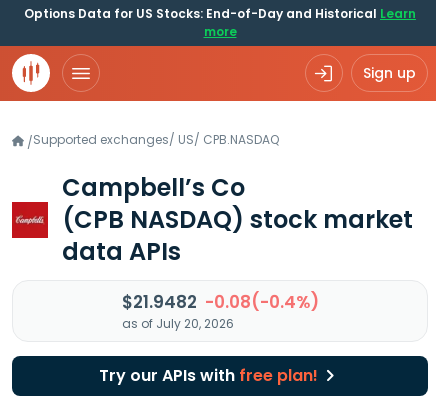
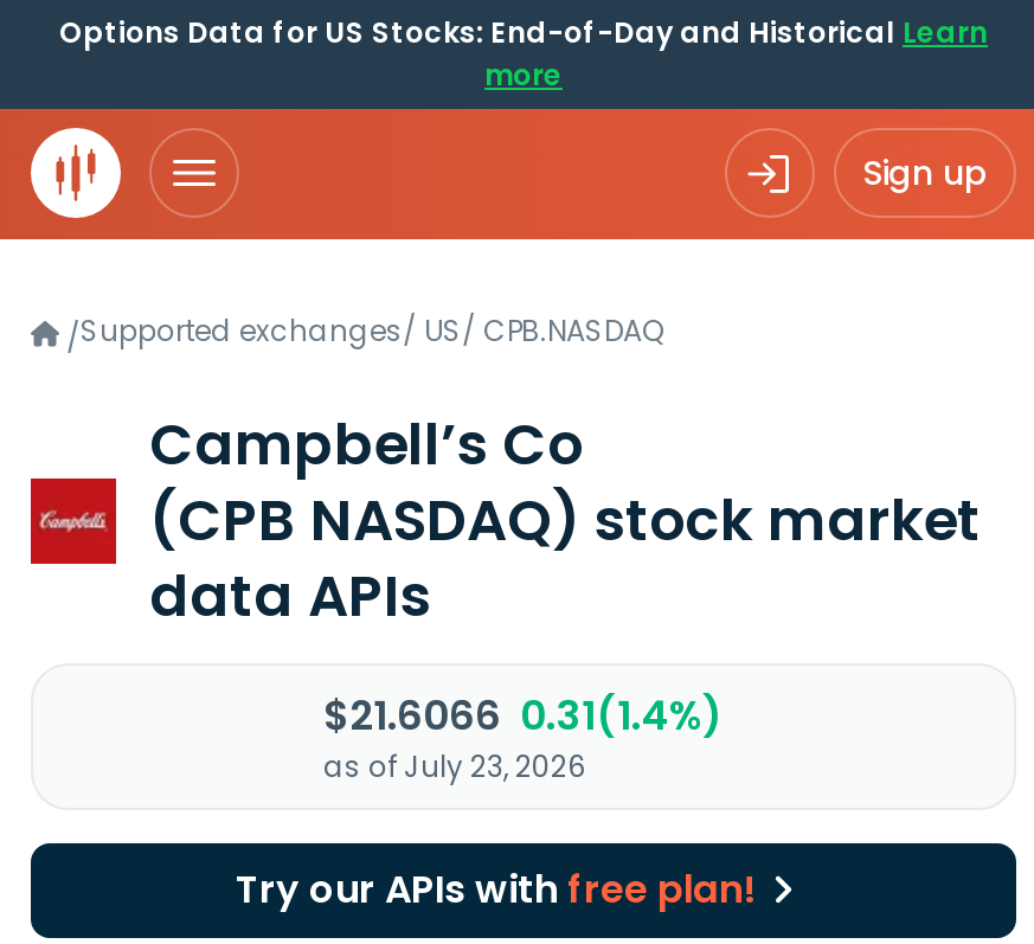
- $21.9482 -0.08(-0.4%)
+ $21.6066 0.31(1.4%)

- as of July 20, 2026
+ as of July 23, 2026
